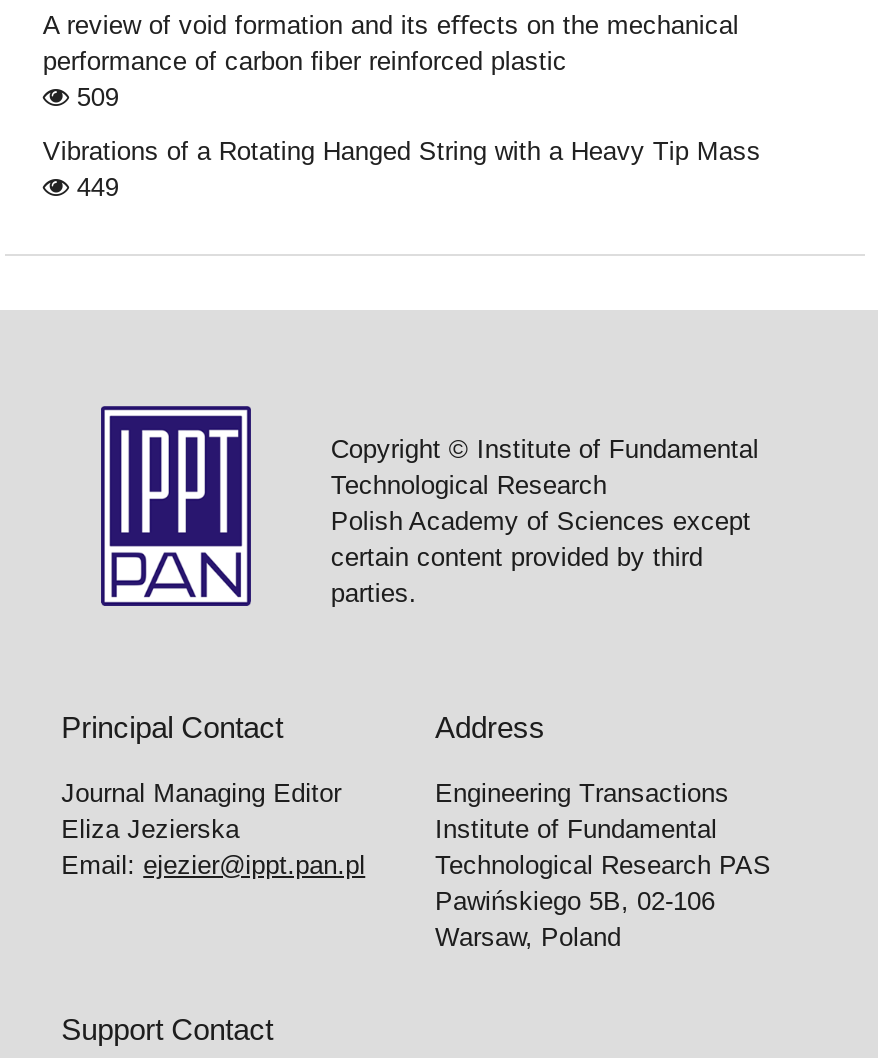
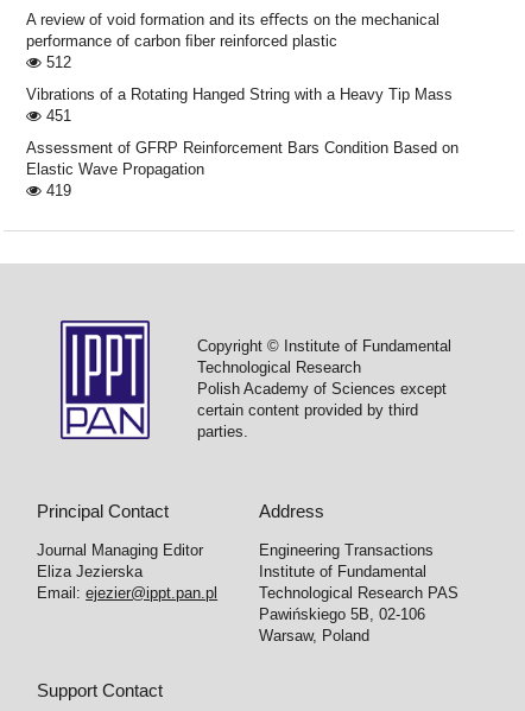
- 509
+ 512

- 449
+ 451
+ Assessment of GFRP Reinforcement Bars Condition Based on
+ Elastic Wave Propagation
+ 419
